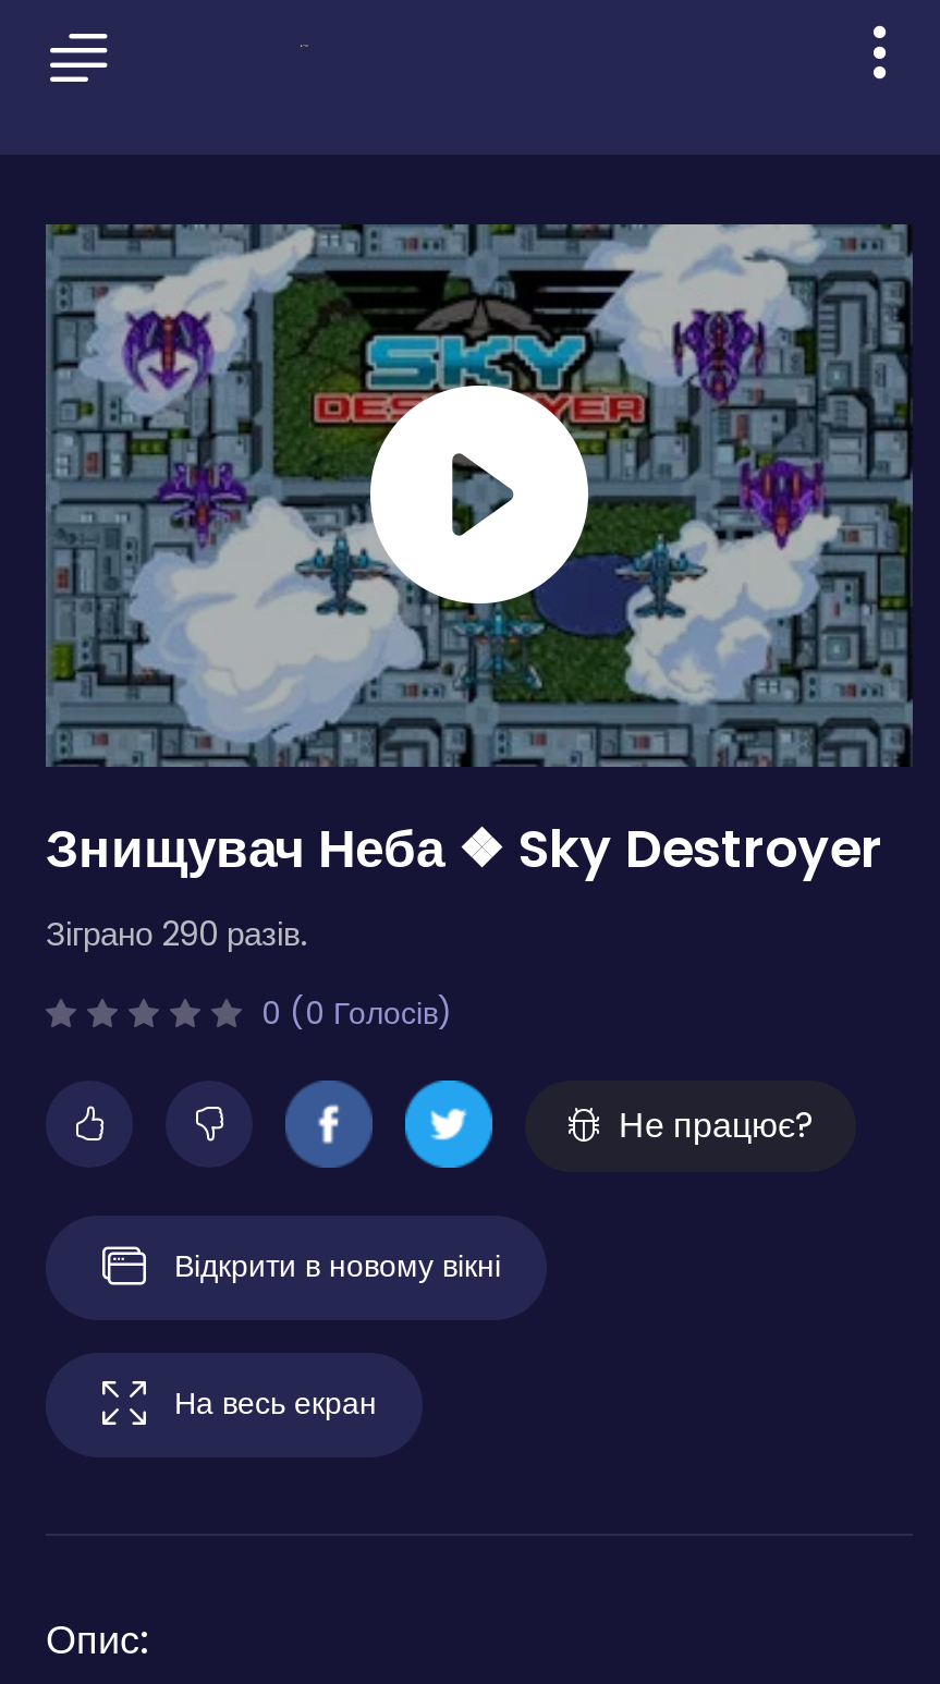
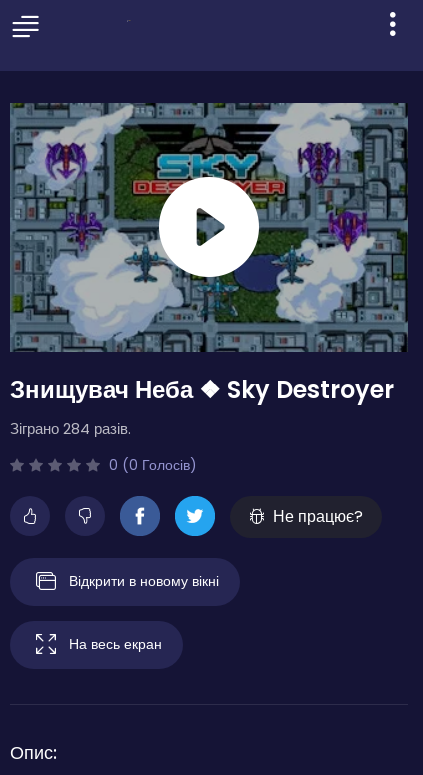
- Зіграно 290 разів.
+ Зіграно 284 разів.
